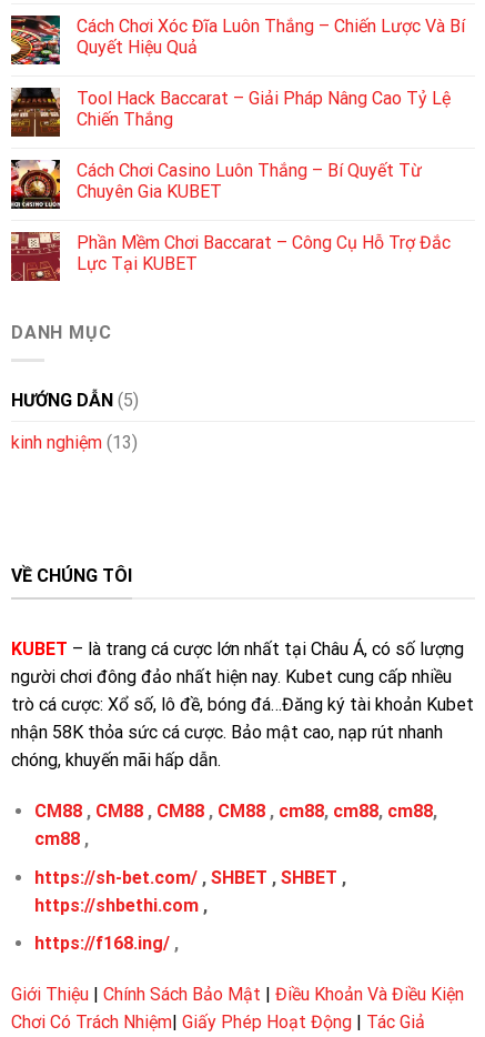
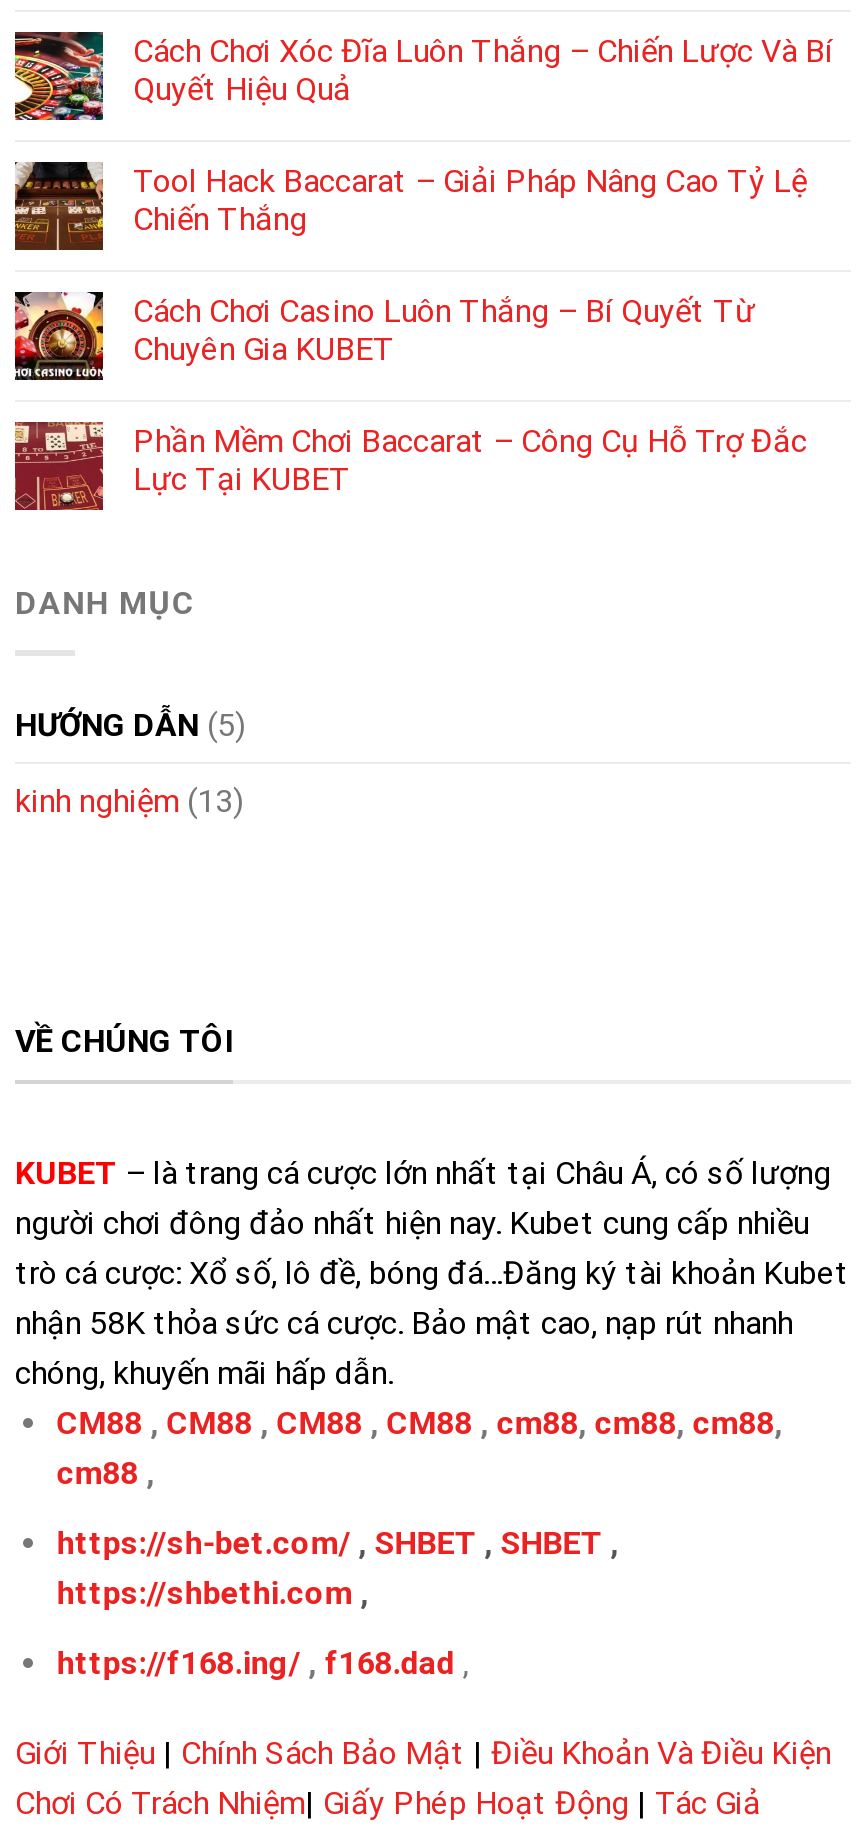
- https://f168.ing/,
+ https://f168.ing/, f168.dad,
